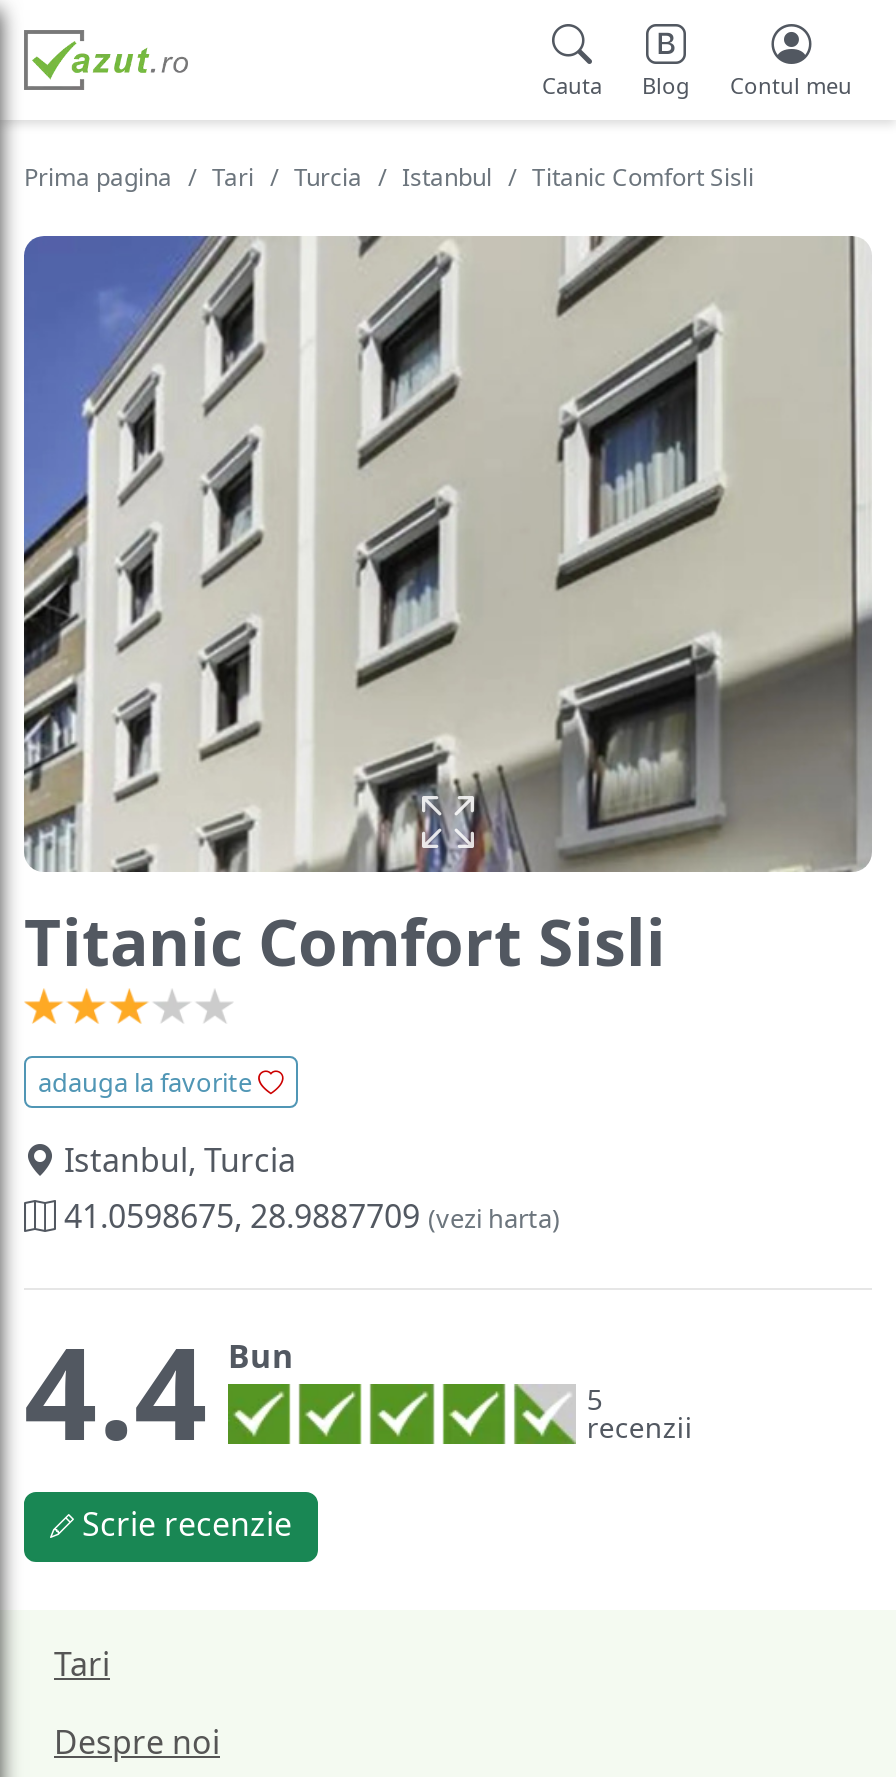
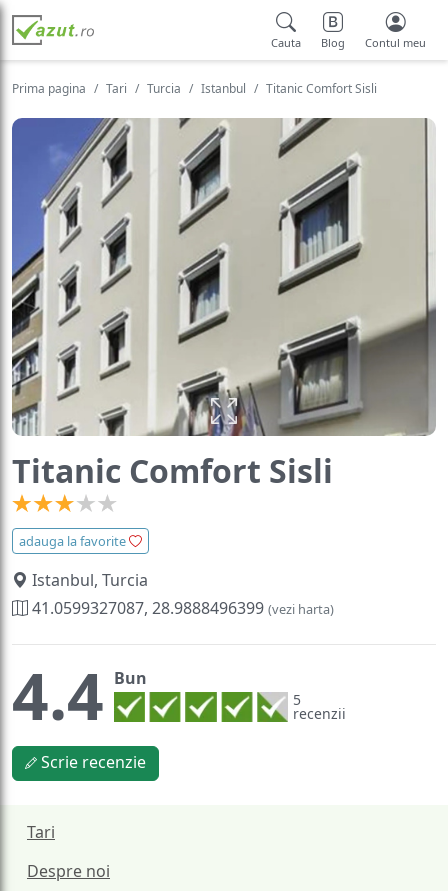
- 41.0598675, 28.9887709 (vezi harta)
+ 41.0599327087, 28.9888496399 (vezi harta)
